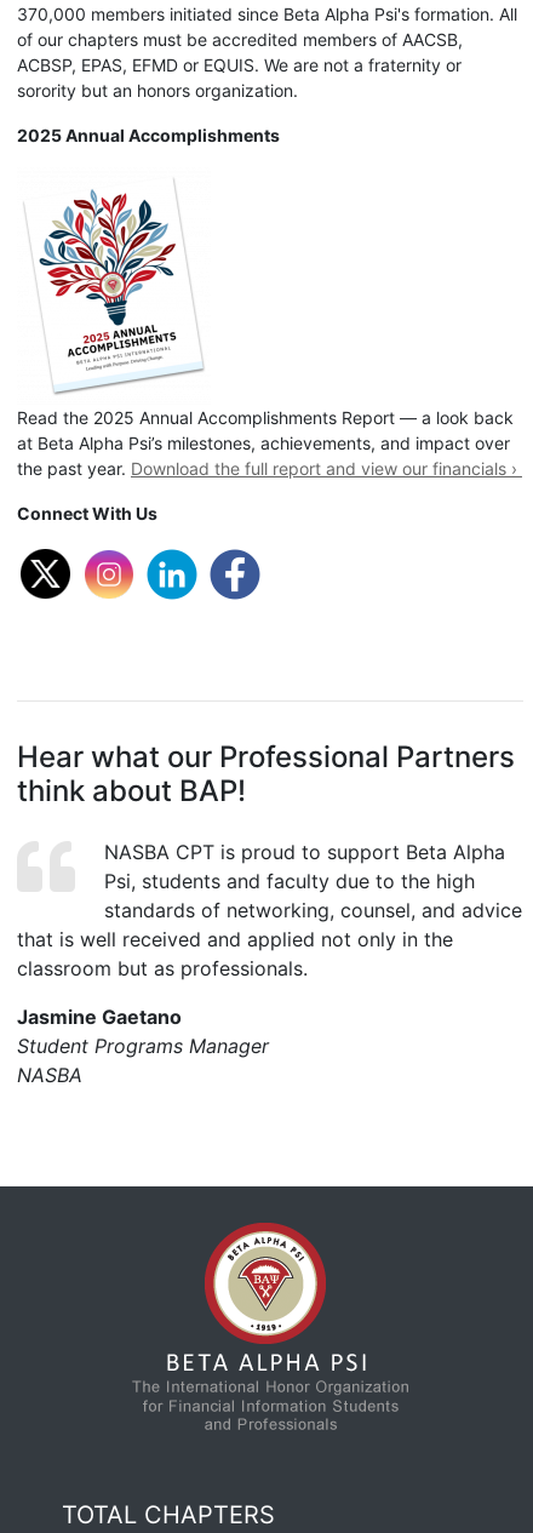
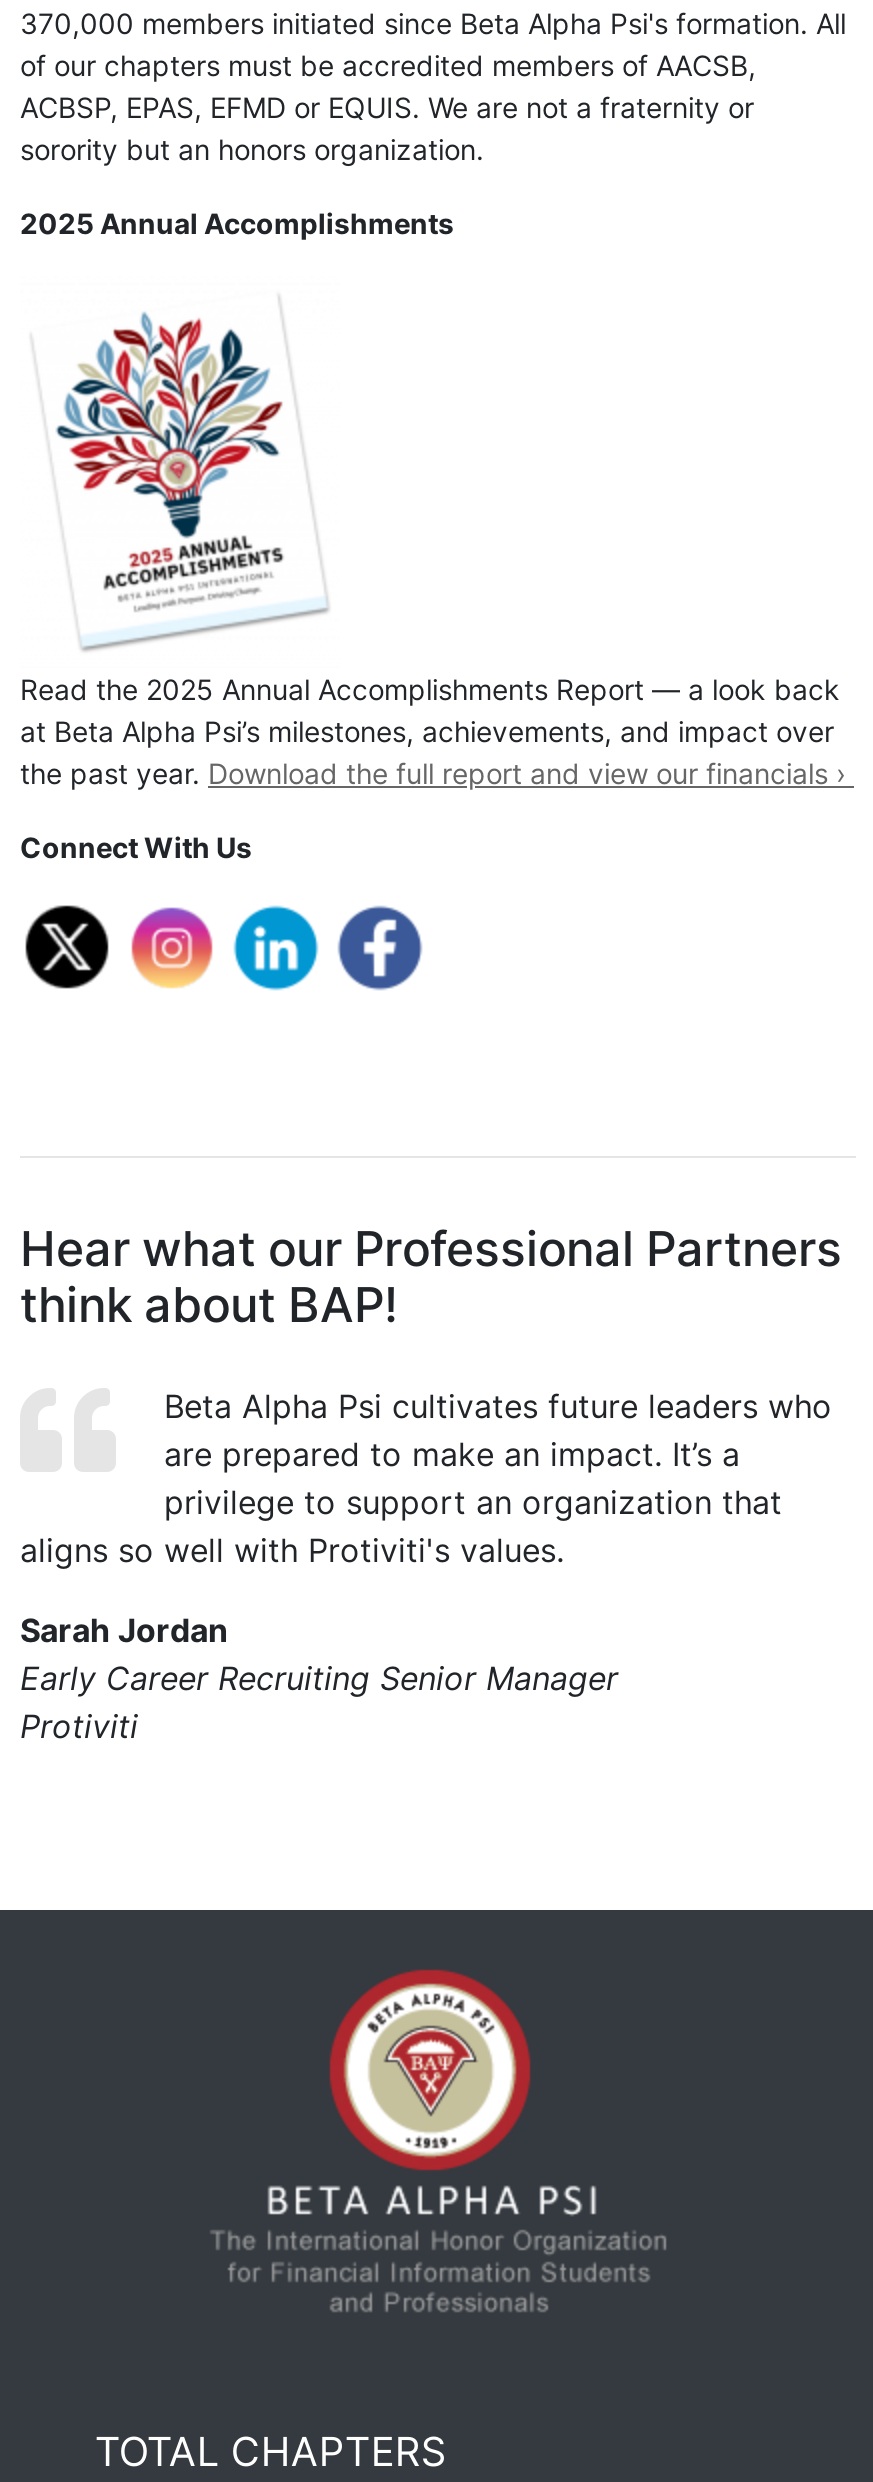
- NASBA CPT is proud to support Beta Alpha
- Psi, students and faculty due to the high
- standards of networking, counsel, and advice
- that is well received and applied not only in the
- classroom but as professionals.
+ Beta Alpha Psi cultivates future leaders who
+ are prepared to make an impact. It’s a
+ privilege to support an organization that
+ aligns so well with Protiviti's values.

- Jasmine Gaetano
- Student Programs Manager
- NASBA
+ Sarah Jordan
+ Early Career Recruiting Senior Manager
+ Protiviti
